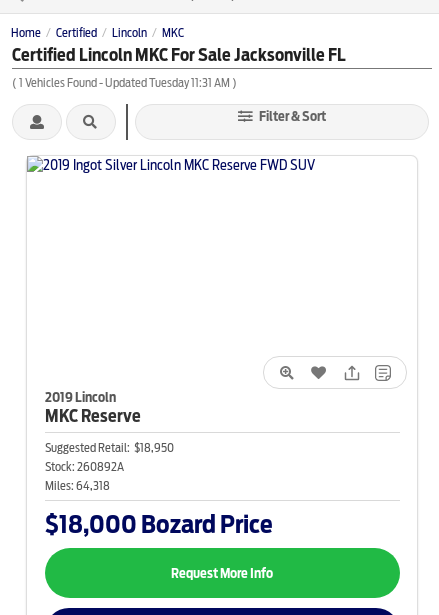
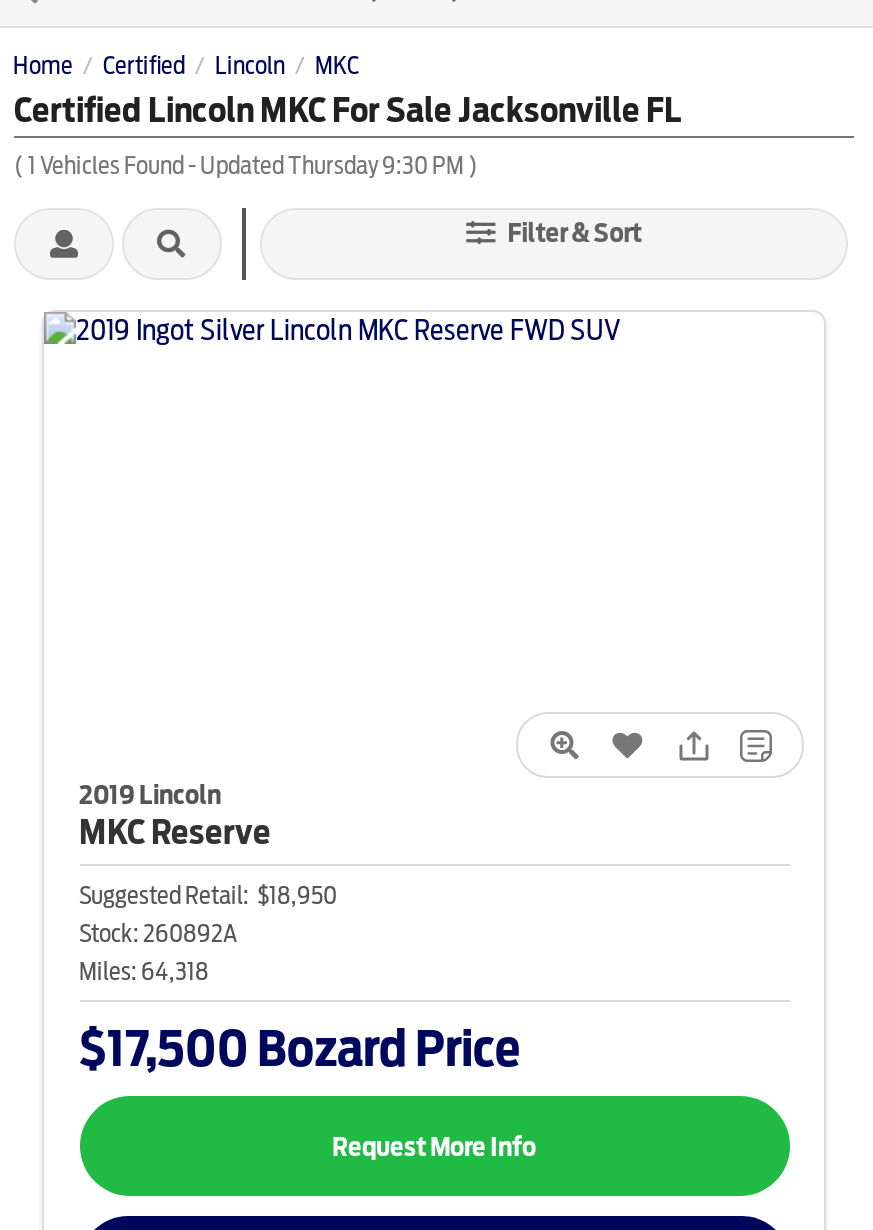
- (1 Vehicles Found - Updated Tuesday 11:31 AM)
+ (1 Vehicles Found - Updated Thursday 9:30 PM)

- $18,000 Bozard Price
+ $17,500 Bozard Price
